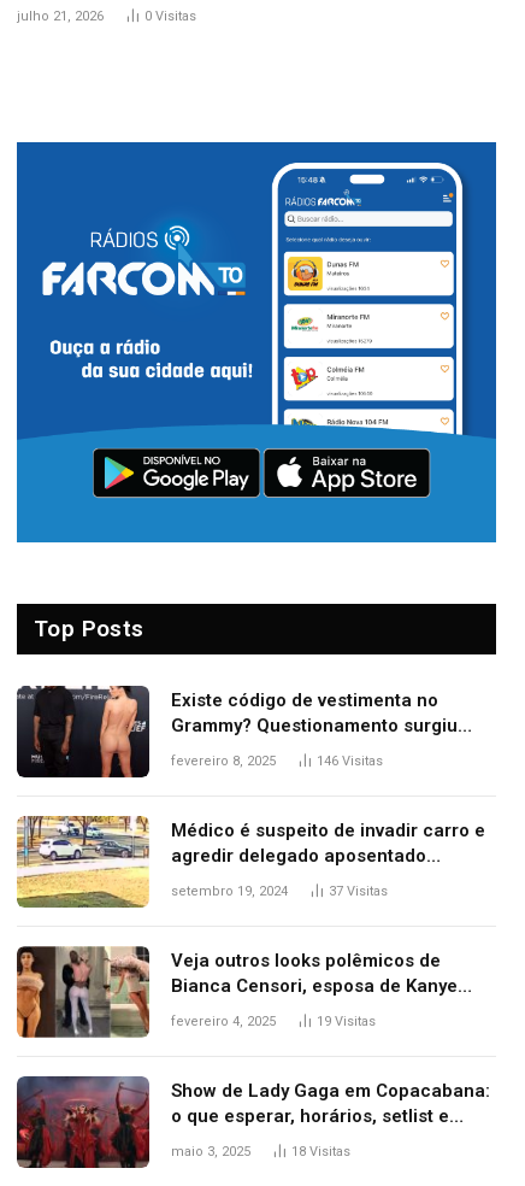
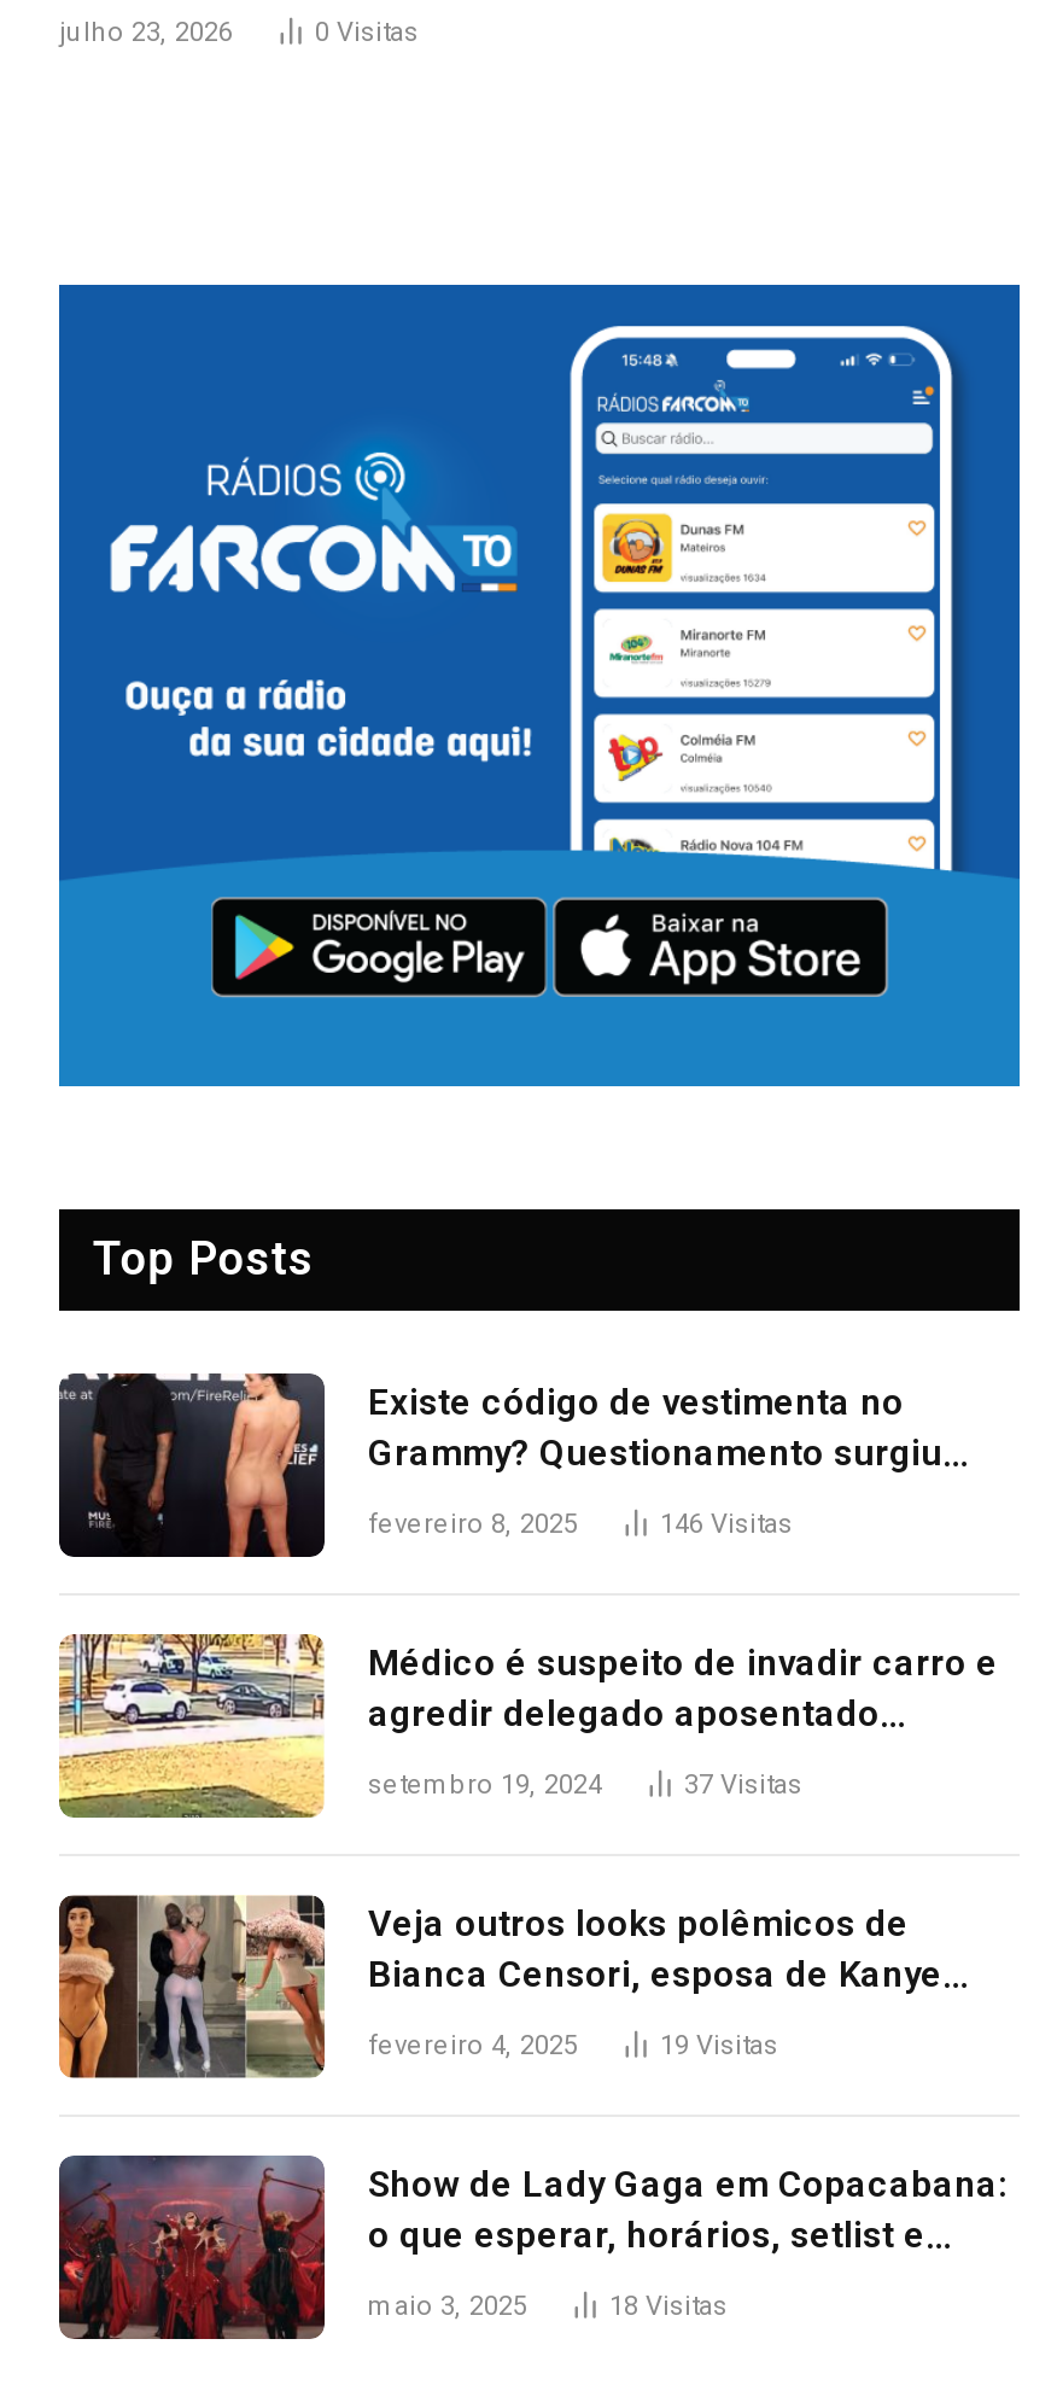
- julho 21, 2026
+ julho 23, 2026
